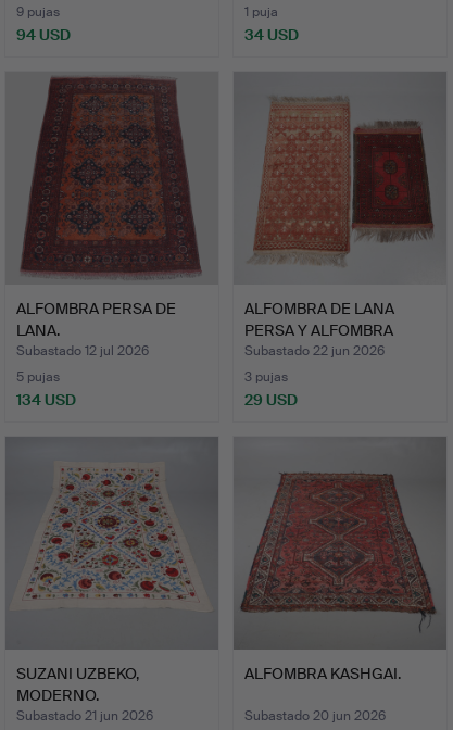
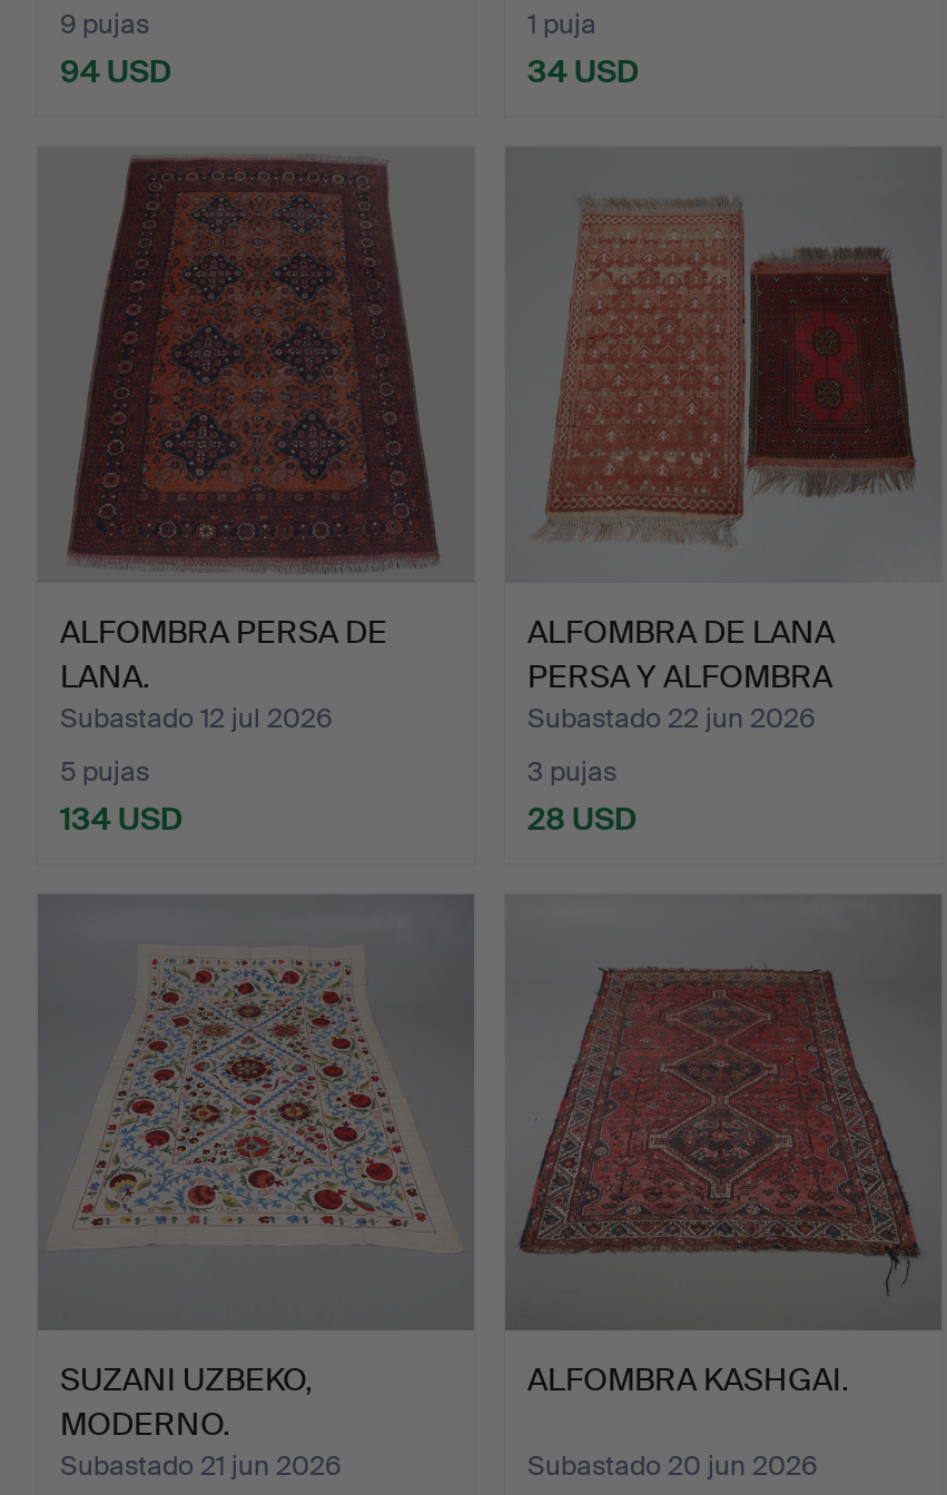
- 29 USD
+ 28 USD
